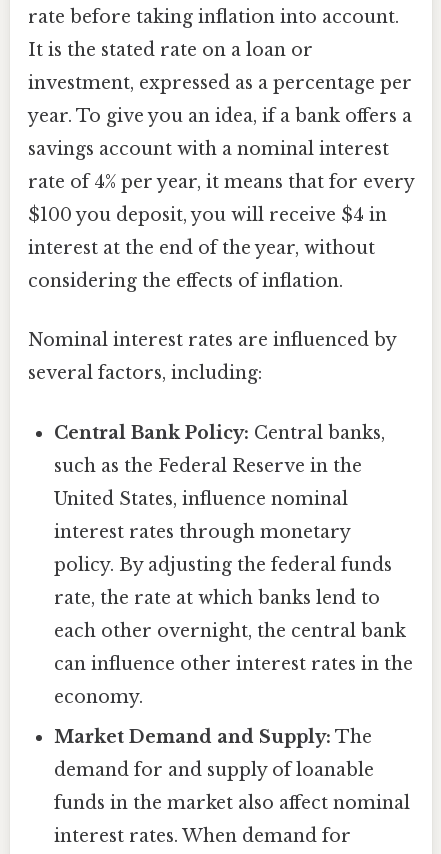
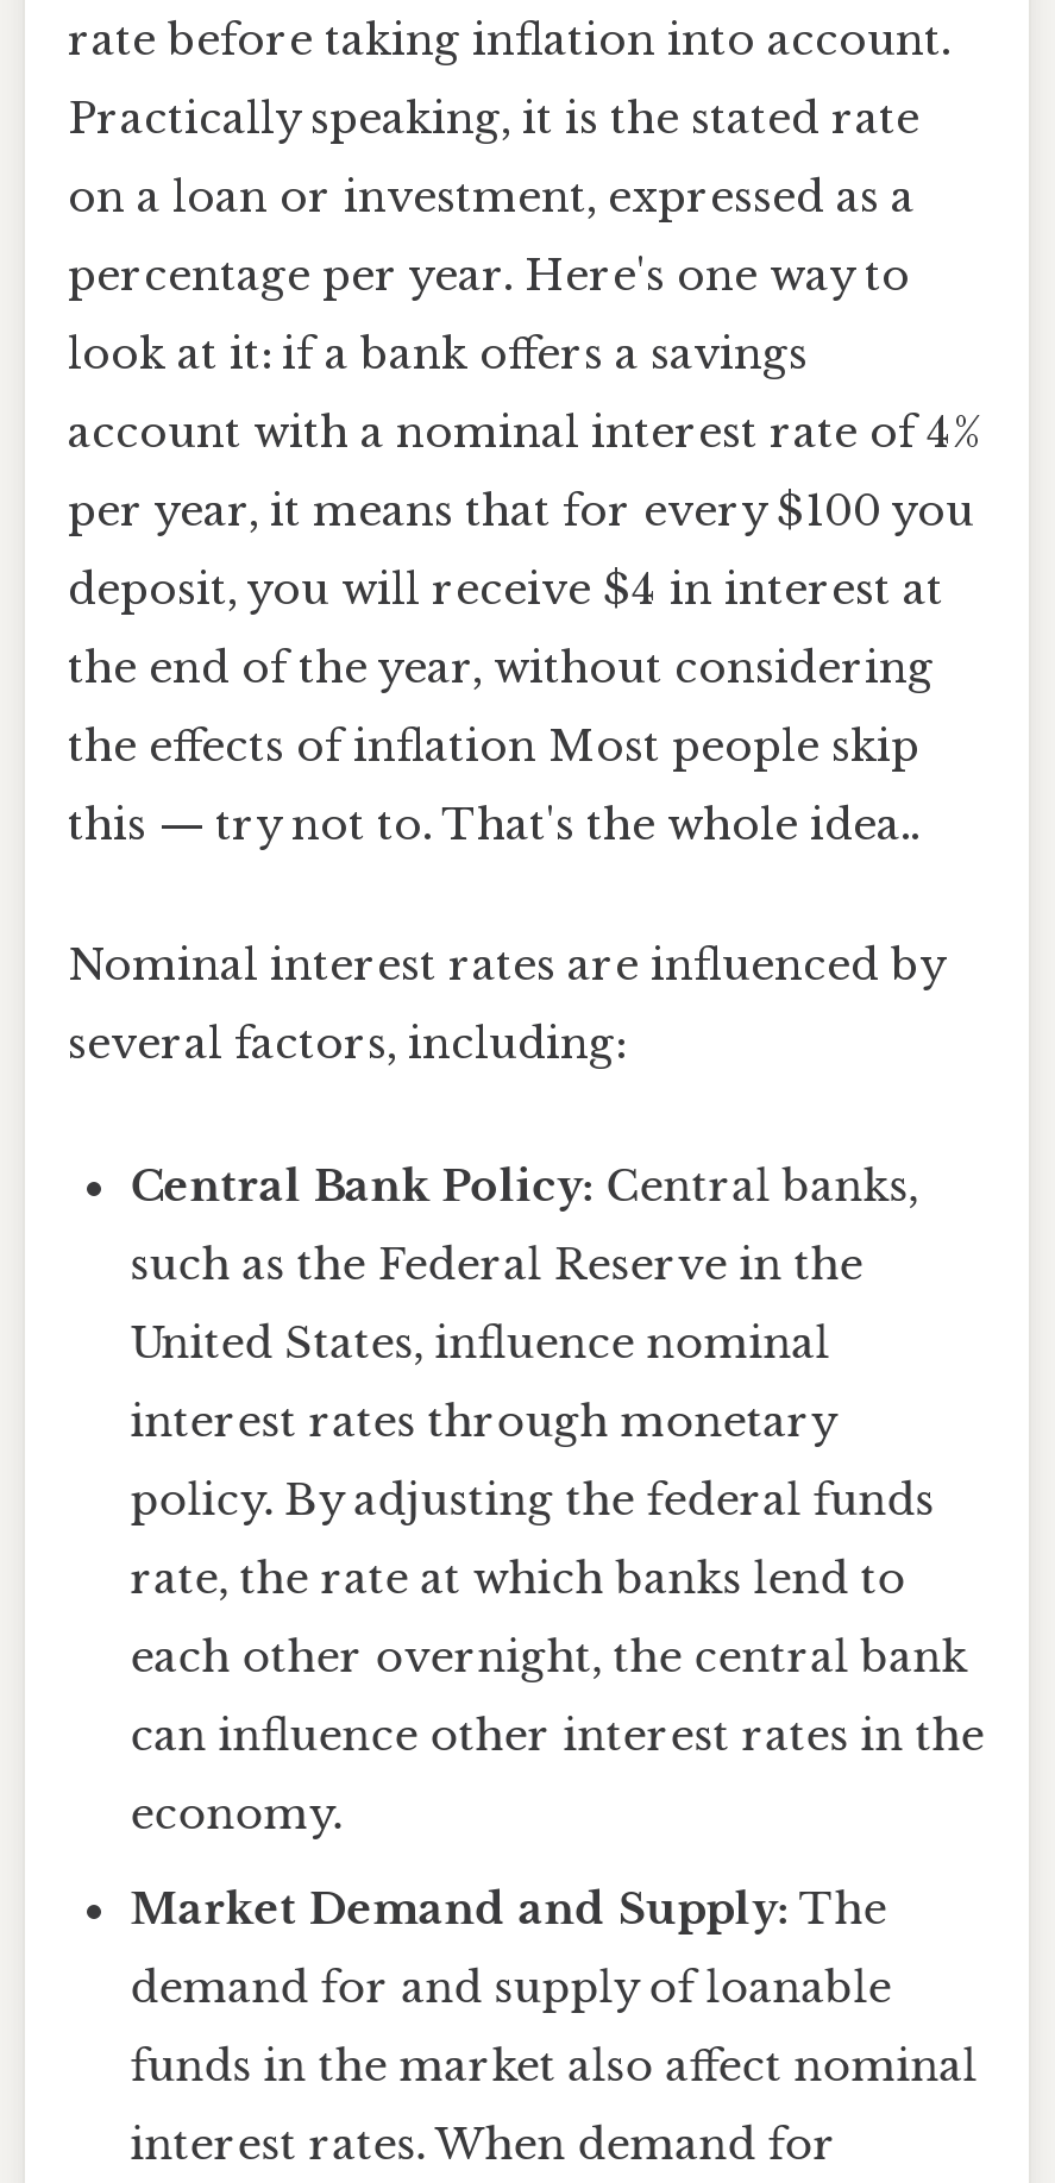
- It is the stated rate on a loan or
- investment, expressed as a percentage per
- year. To give you an idea, if a bank offers a
- savings account with a nominal interest
- rate of 4% per year, it means that for every
- $100 you deposit, you will receive $4 in
- interest at the end of the year, without
- considering the effects of inflation.
+ Practically speaking, it is the stated rate
+ on a loan or investment, expressed as a
+ percentage per year. Here's one way to
+ look at it: if a bank offers a savings
+ account with a nominal interest rate of 4%
+ per year, it means that for every $100 you
+ deposit, you will receive $4 in interest at
+ the end of the year, without considering
+ the effects of inflation Most people skip
+ this — try not to. That's the whole idea..
